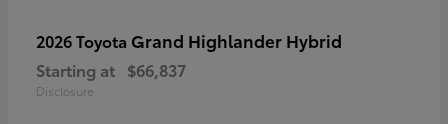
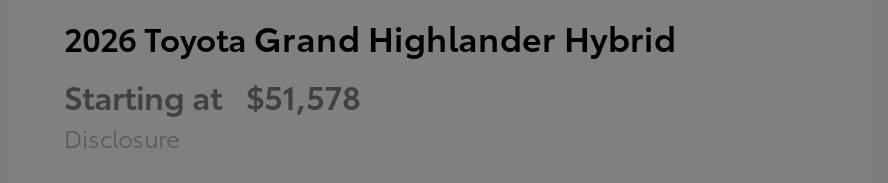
- Starting at $66,837
+ Starting at $51,578
